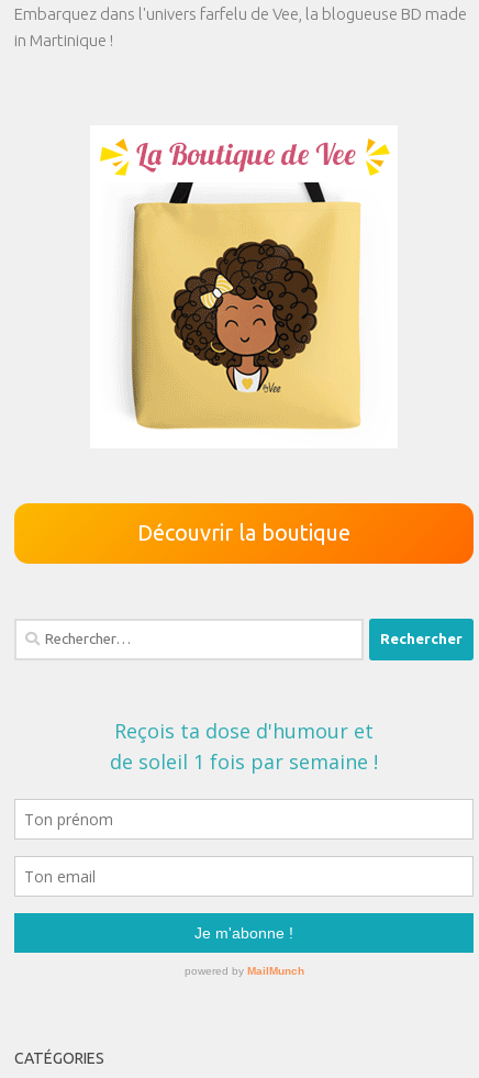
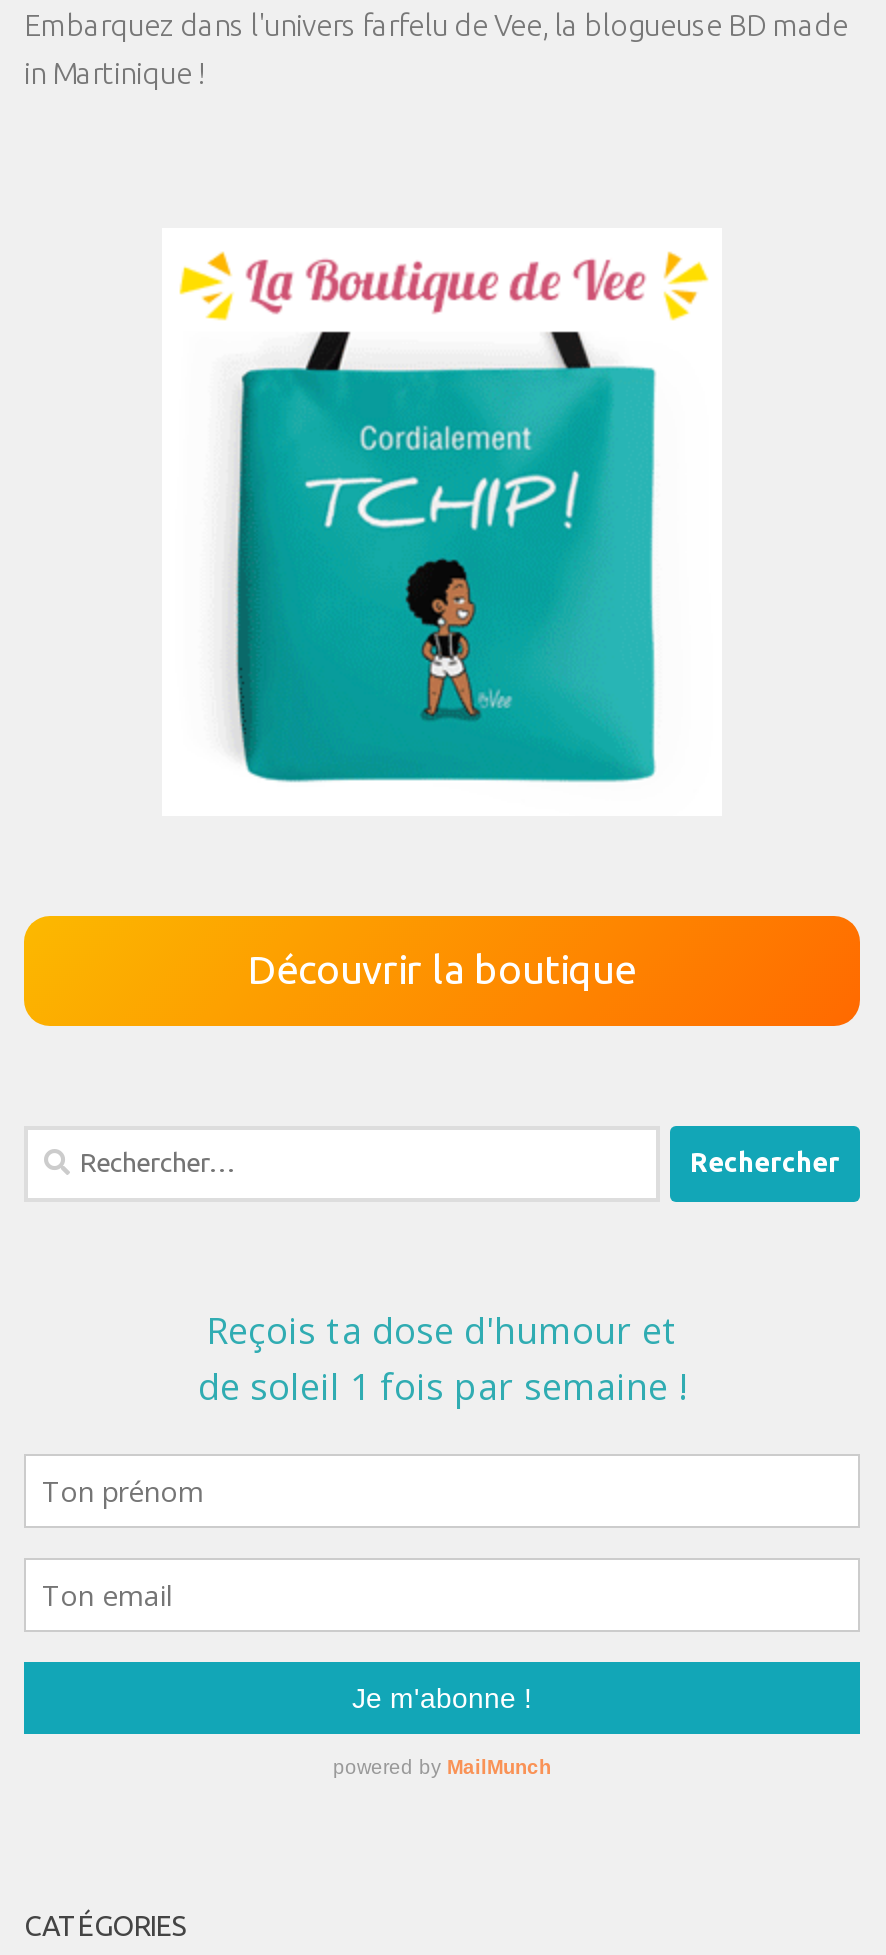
- [image]
+ [image]
